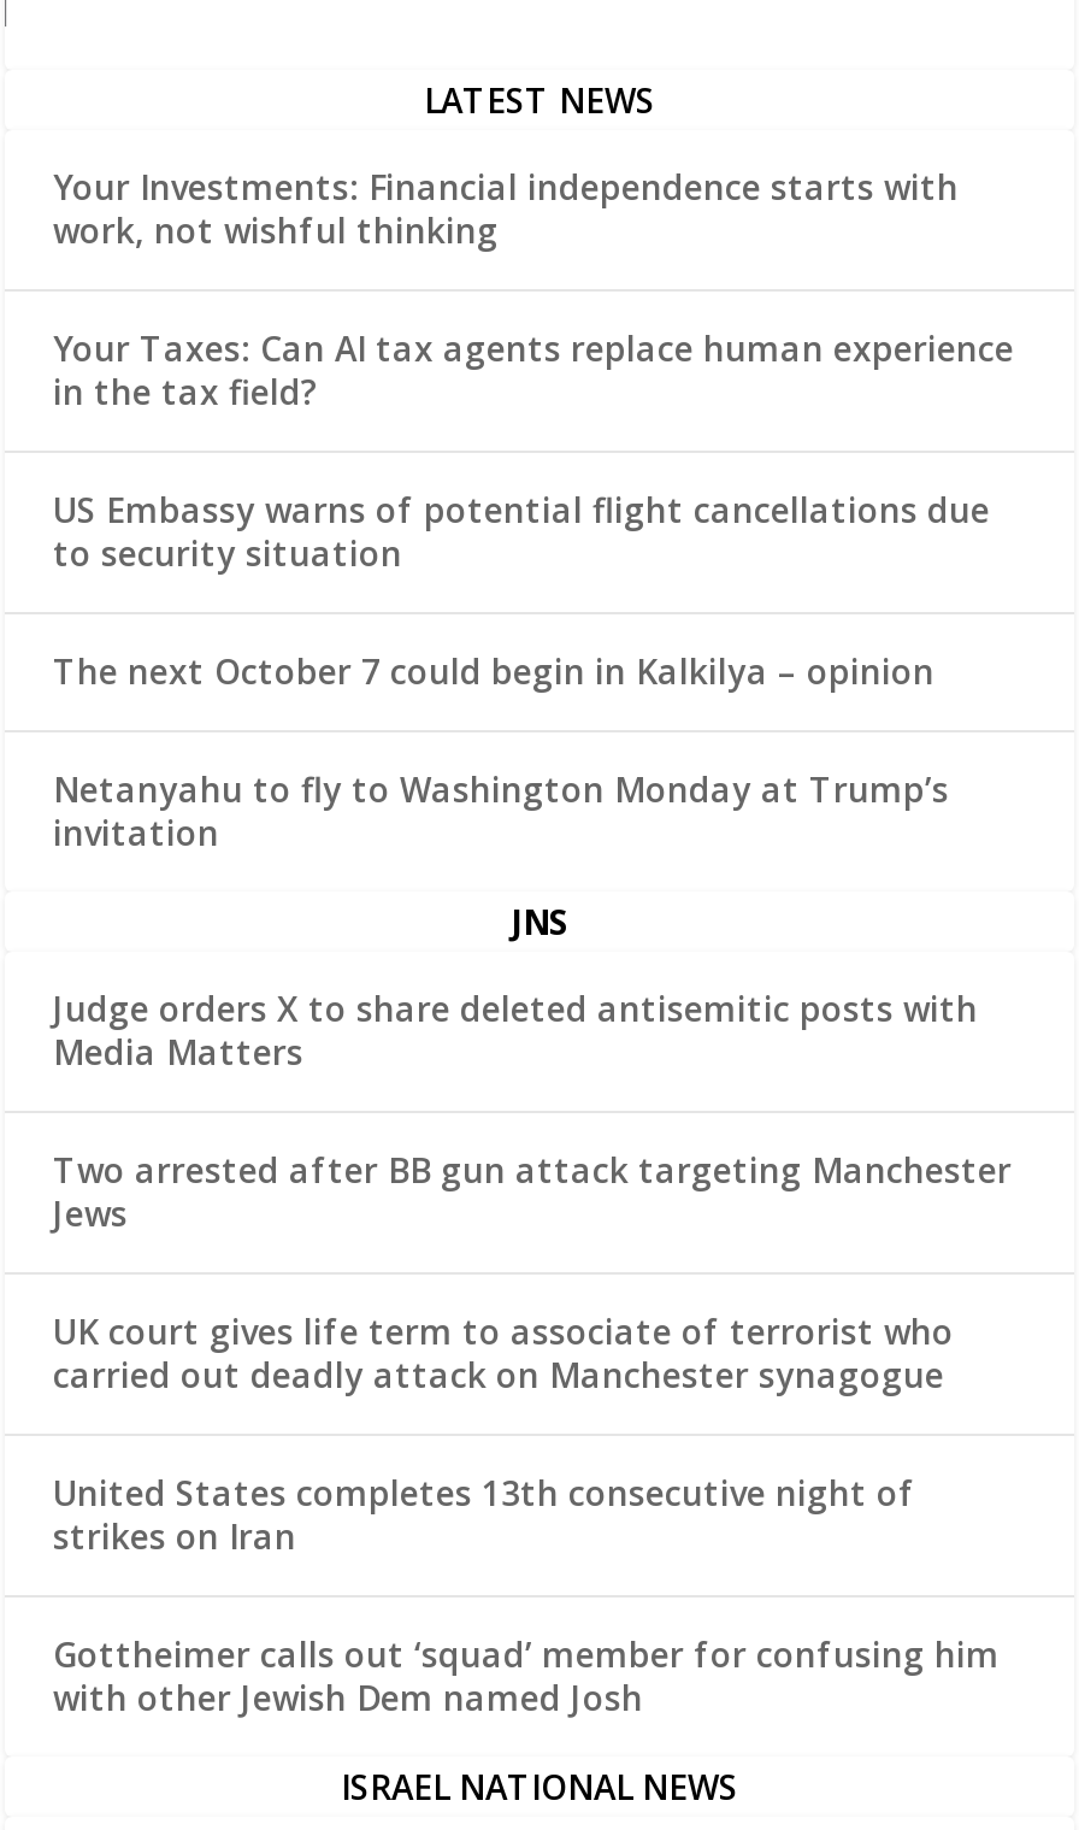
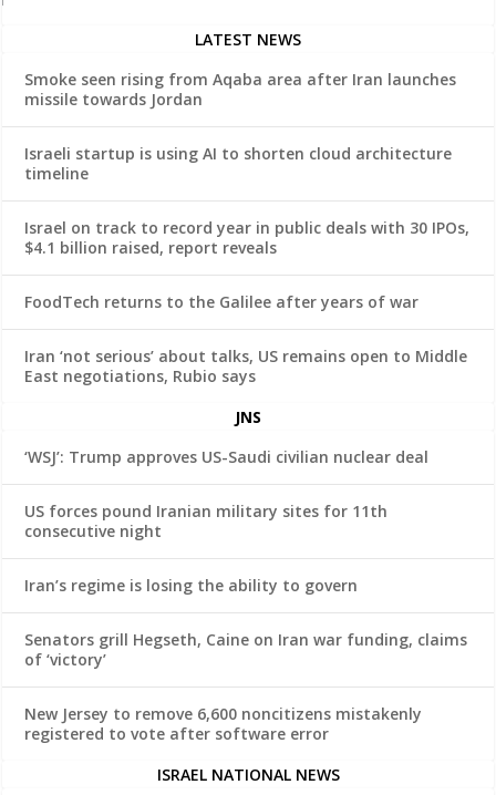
- Your Investments: Financial independence starts with
- work, not wishful thinking
+ Smoke seen rising from Aqaba area after Iran launches
+ missile towards Jordan

- Your Taxes: Can AI tax agents replace human experience
- in the tax field?
+ Israeli startup is using AI to shorten cloud architecture
+ timeline

- US Embassy warns of potential flight cancellations due
- to security situation
+ Israel on track to record year in public deals with 30 IPOs,
+ $4.1 billion raised, report reveals

- The next October 7 could begin in Kalkilya – opinion
+ FoodTech returns to the Galilee after years of war

- Netanyahu to fly to Washington Monday at Trump’s
- invitation
+ Iran ‘not serious’ about talks, US remains open to Middle
+ East negotiations, Rubio says

- Judge orders X to share deleted antisemitic posts with
- Media Matters
+ ‘WSJ’: Trump approves US-Saudi civilian nuclear deal

- Two arrested after BB gun attack targeting Manchester
- Jews
+ US forces pound Iranian military sites for 11th
+ consecutive night

- UK court gives life term to associate of terrorist who
- carried out deadly attack on Manchester synagogue
+ Iran’s regime is losing the ability to govern

- United States completes 13th consecutive night of
- strikes on Iran
+ Senators grill Hegseth, Caine on Iran war funding, claims
+ of ‘victory’

- Gottheimer calls out ‘squad’ member for confusing him
- with other Jewish Dem named Josh
+ New Jersey to remove 6,600 noncitizens mistakenly
+ registered to vote after software error
